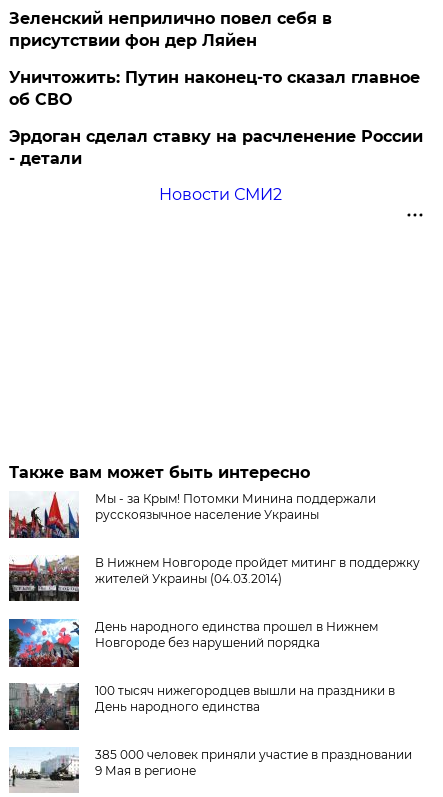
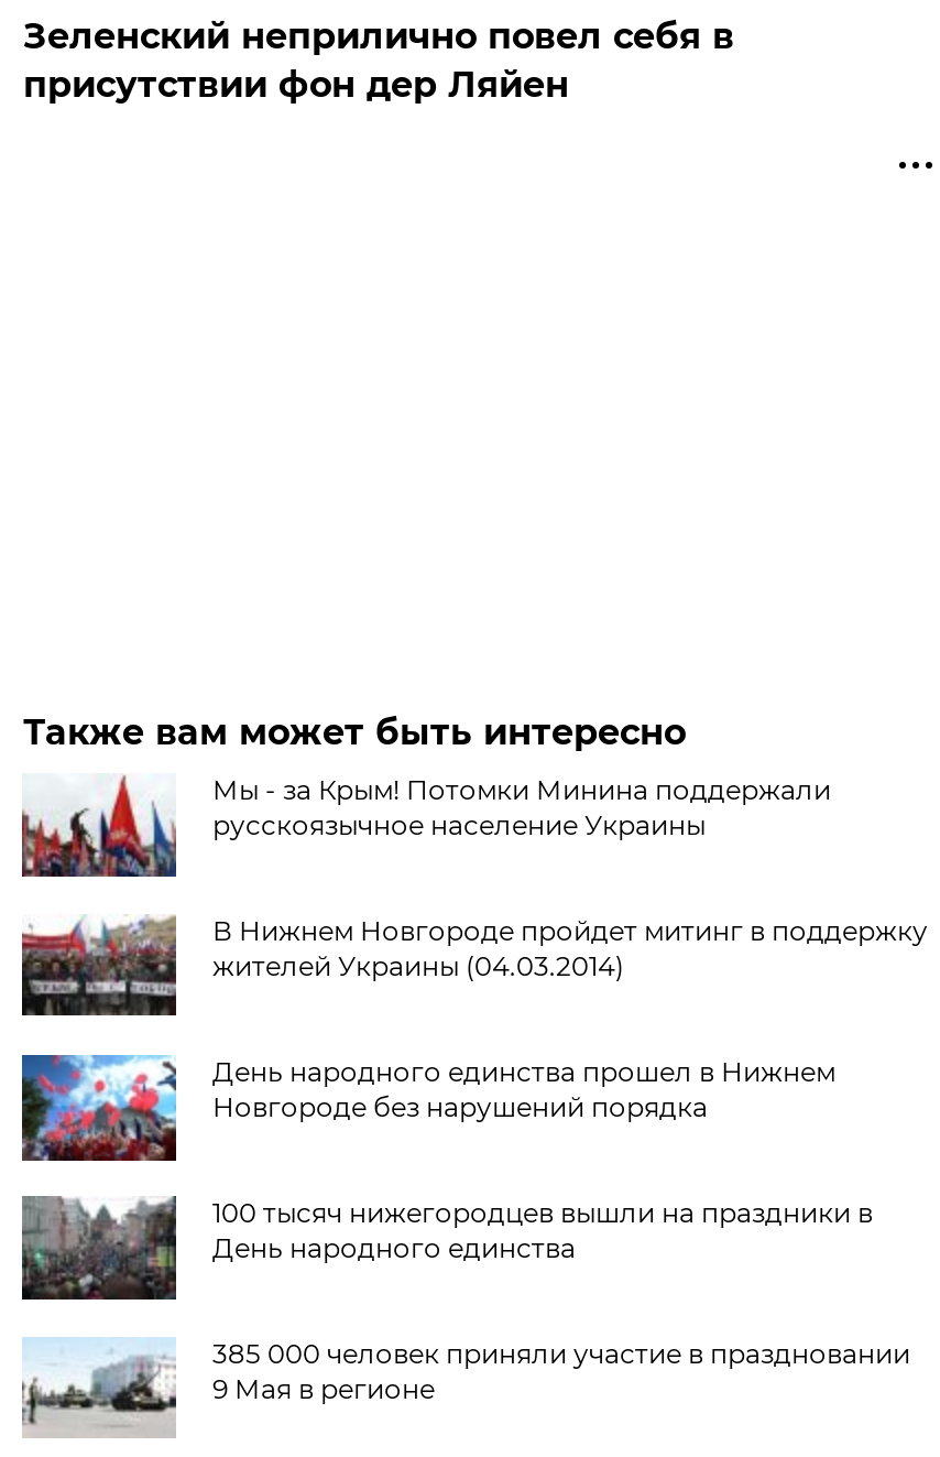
- Уничтожить: Путин наконец-то сказал главное
- об СВО
- Эрдоган сделал ставку на расчленение России
- - детали
- Новости СМИ2
